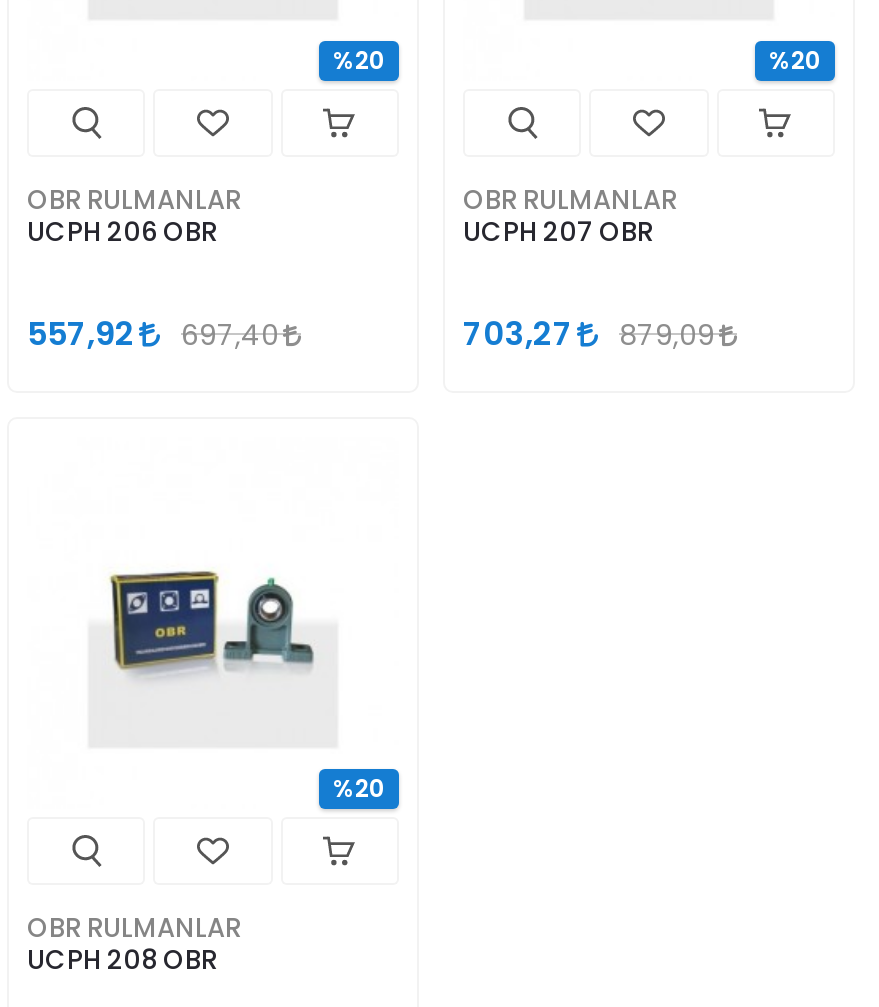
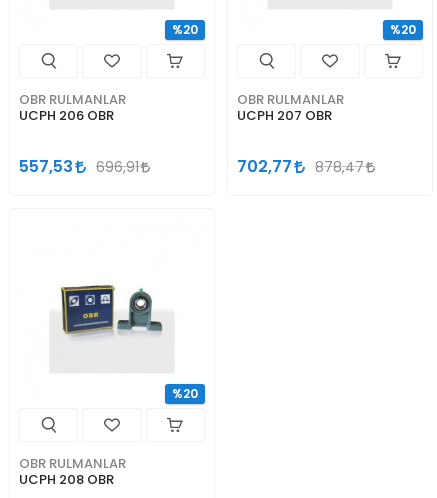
- 557,92
+ 557,53

- 697,40
+ 696,91

- 703,27
+ 702,77

- 879,09
+ 878,47
